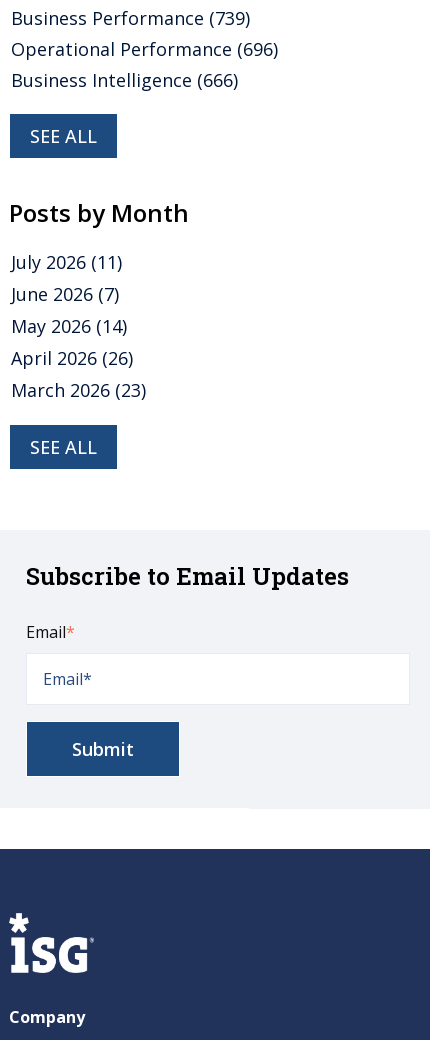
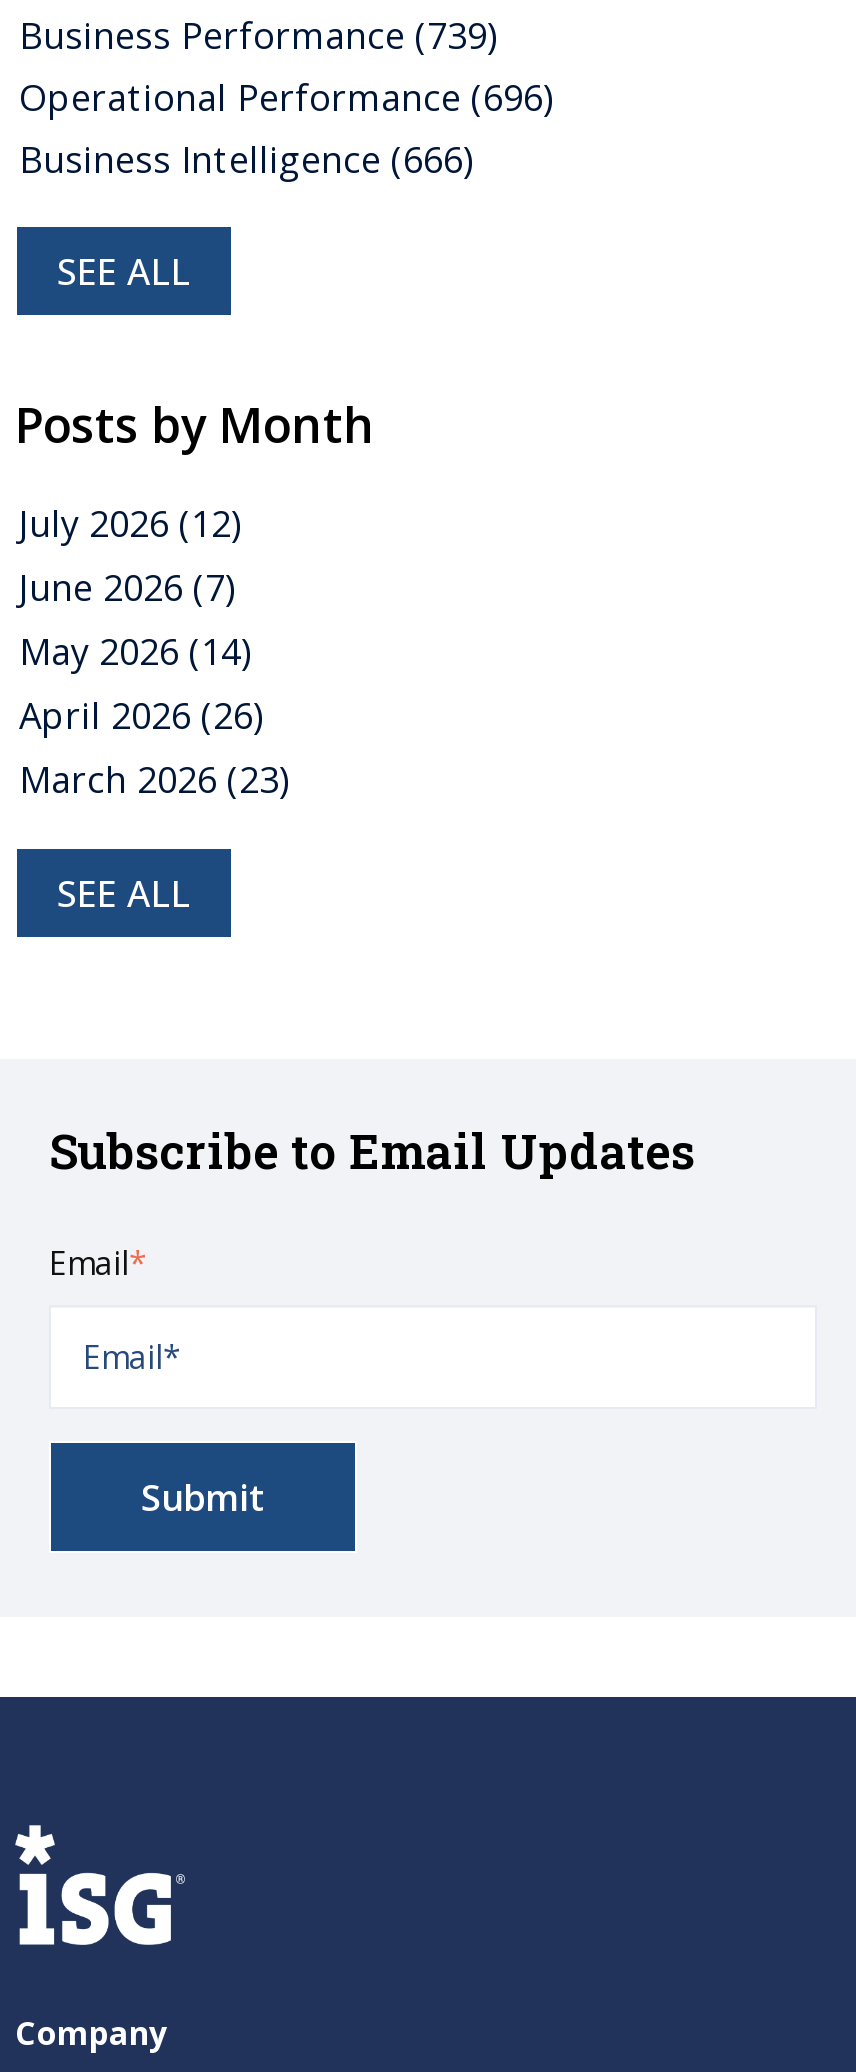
- July 2026 (11)
+ July 2026 (12)
